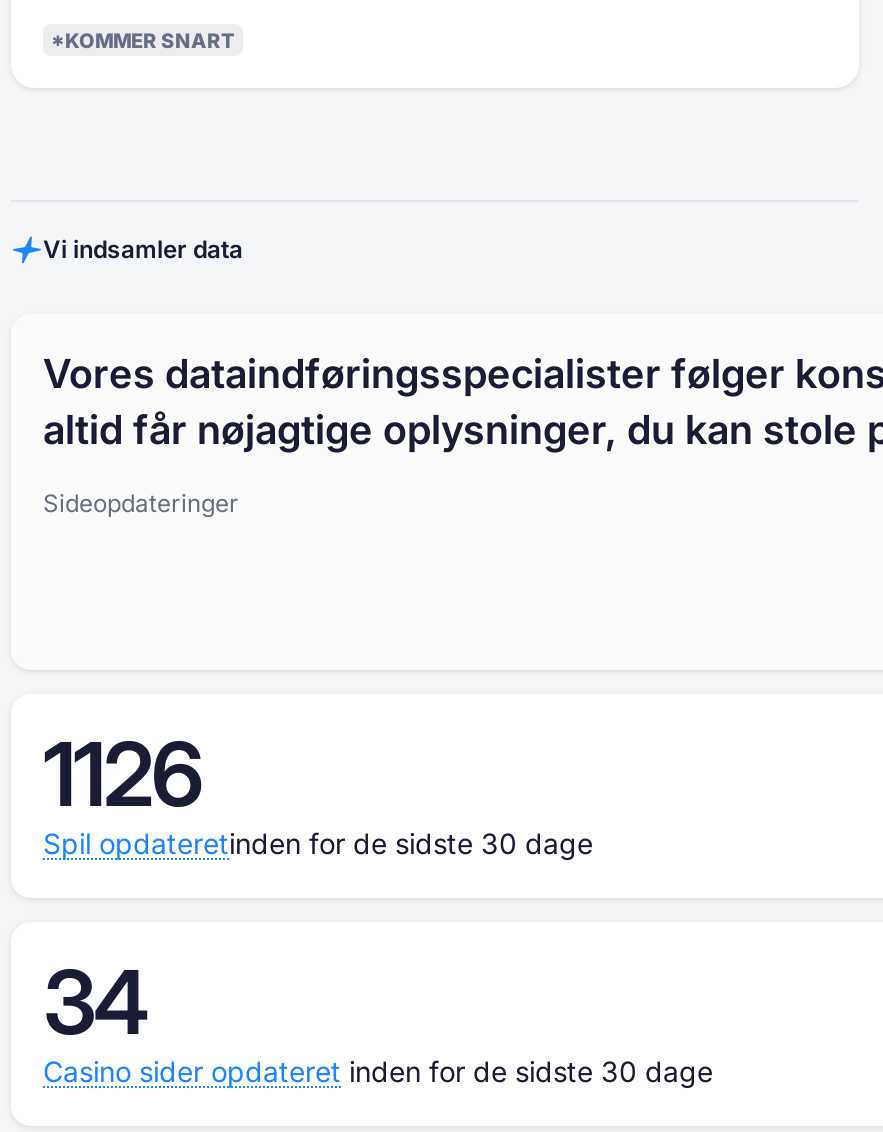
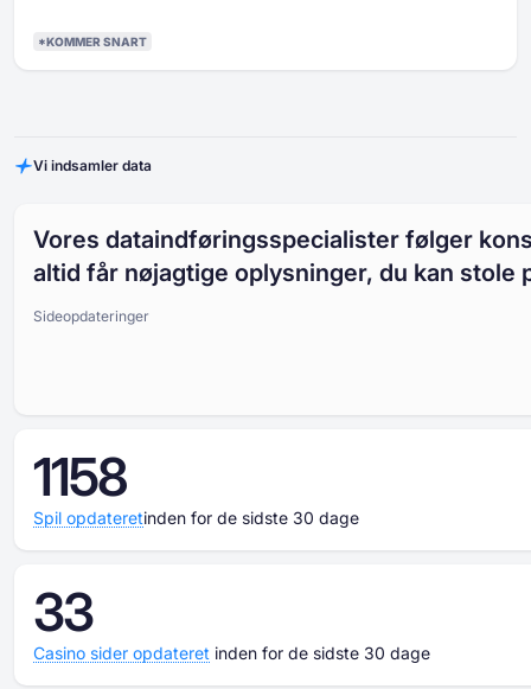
- 1126
+ 1158

- 34
+ 33
